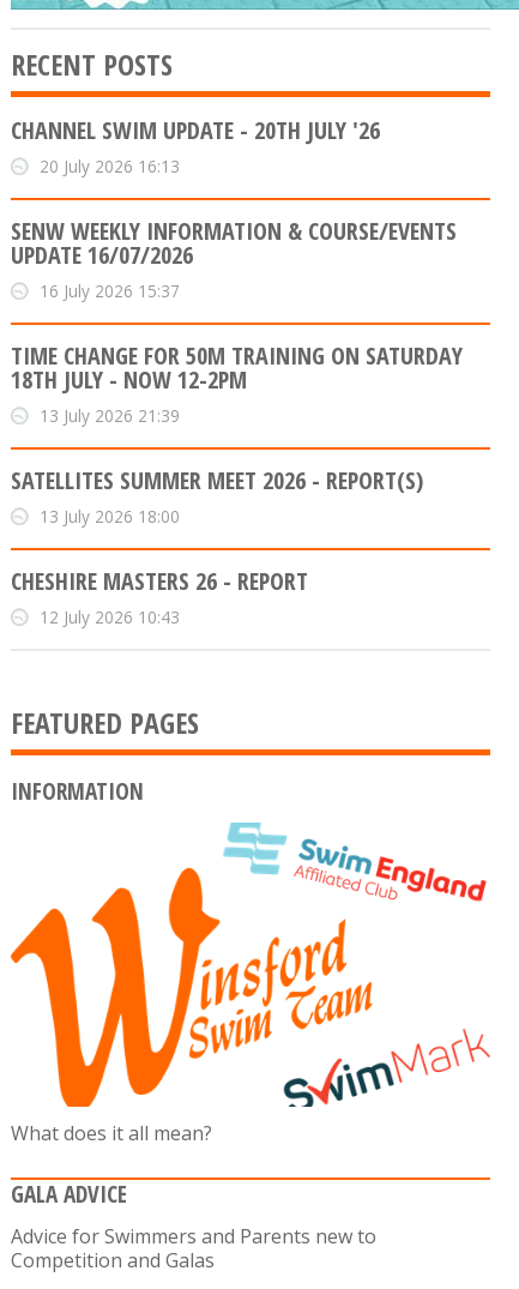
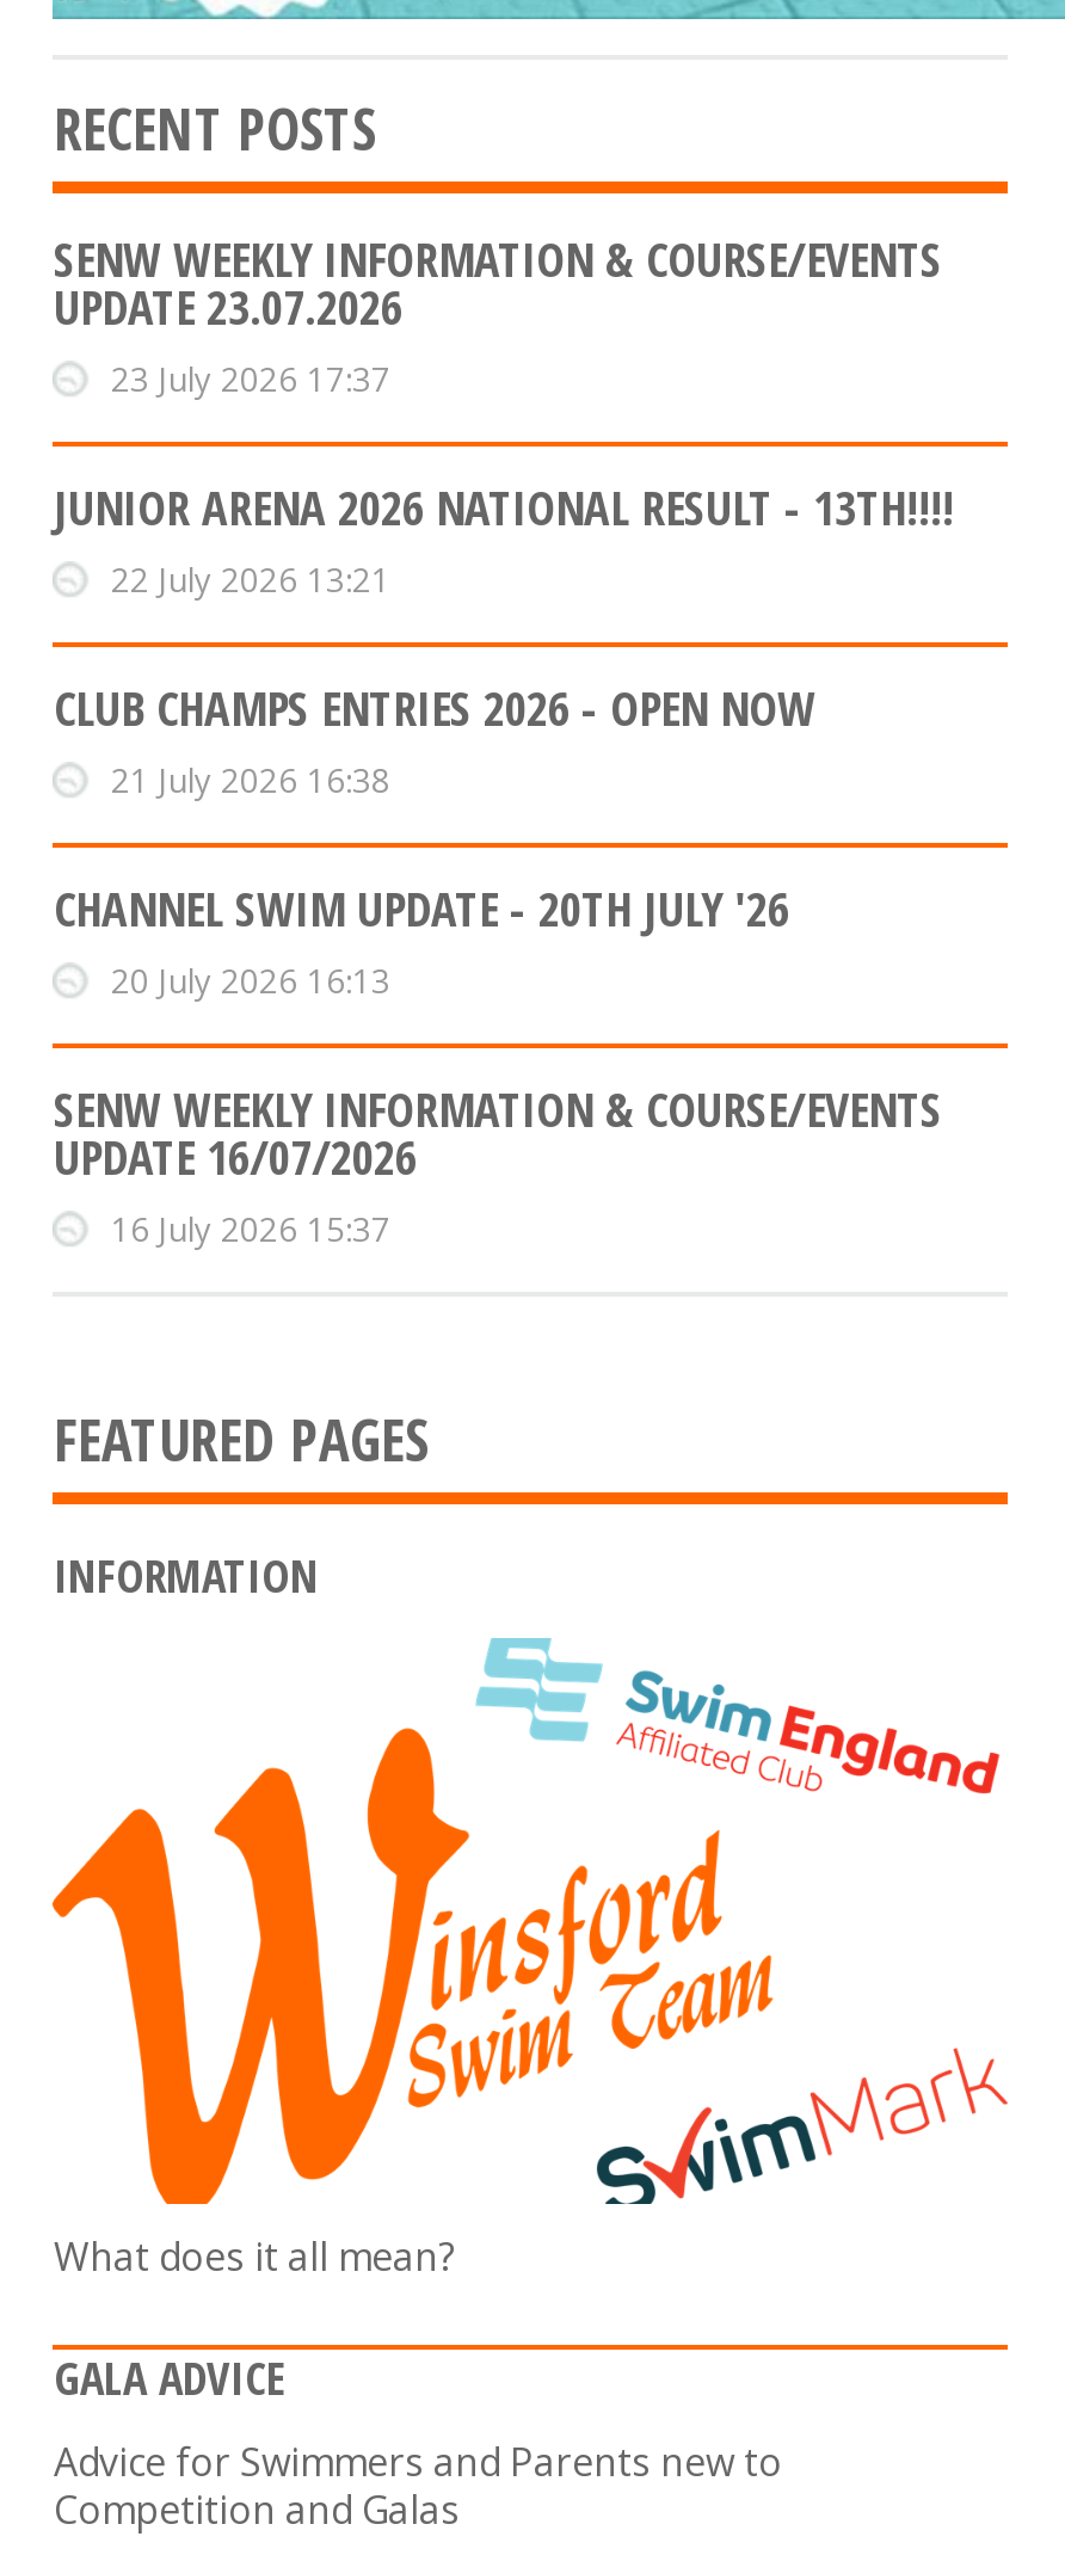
+ SENW WEEKLY INFORMATION & COURSE/EVENTS
+ UPDATE 23.07.2026
+ 23 July 2026 17:37
+ JUNIOR ARENA 2026 NATIONAL RESULT - 13TH!!!!
+ 22 July 2026 13:21
+ CLUB CHAMPS ENTRIES 2026 - OPEN NOW
+ 21 July 2026 16:38

moved down: CHANNEL SWIM UPDATE - 20TH JULY '26 | 20 July 2026 16:13 | SENW WEEKLY INFORMATION & COURSE/EVENTS | UPDATE 16/07/2026 | 16 July 2026 15:37

- TIME CHANGE FOR 50M TRAINING ON SATURDAY
- 18TH JULY - NOW 12-2PM
- 13 July 2026 21:39
- SATELLITES SUMMER MEET 2026 - REPORT(S)
- 13 July 2026 18:00
- CHESHIRE MASTERS 26 - REPORT
- 12 July 2026 10:43
